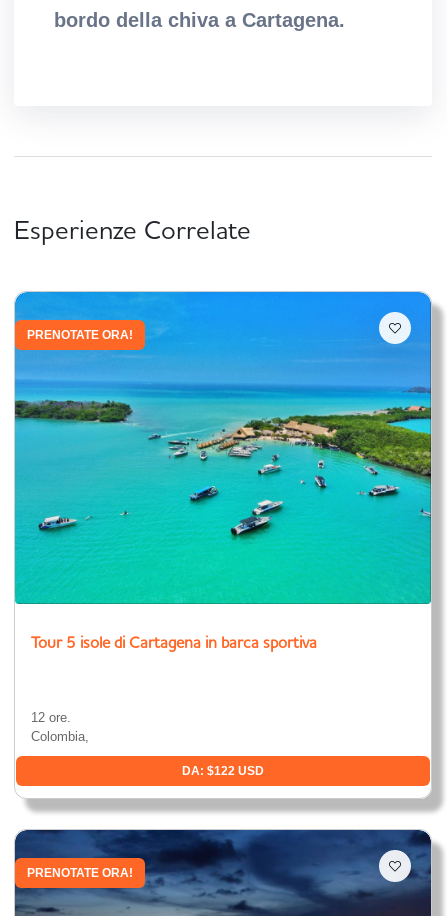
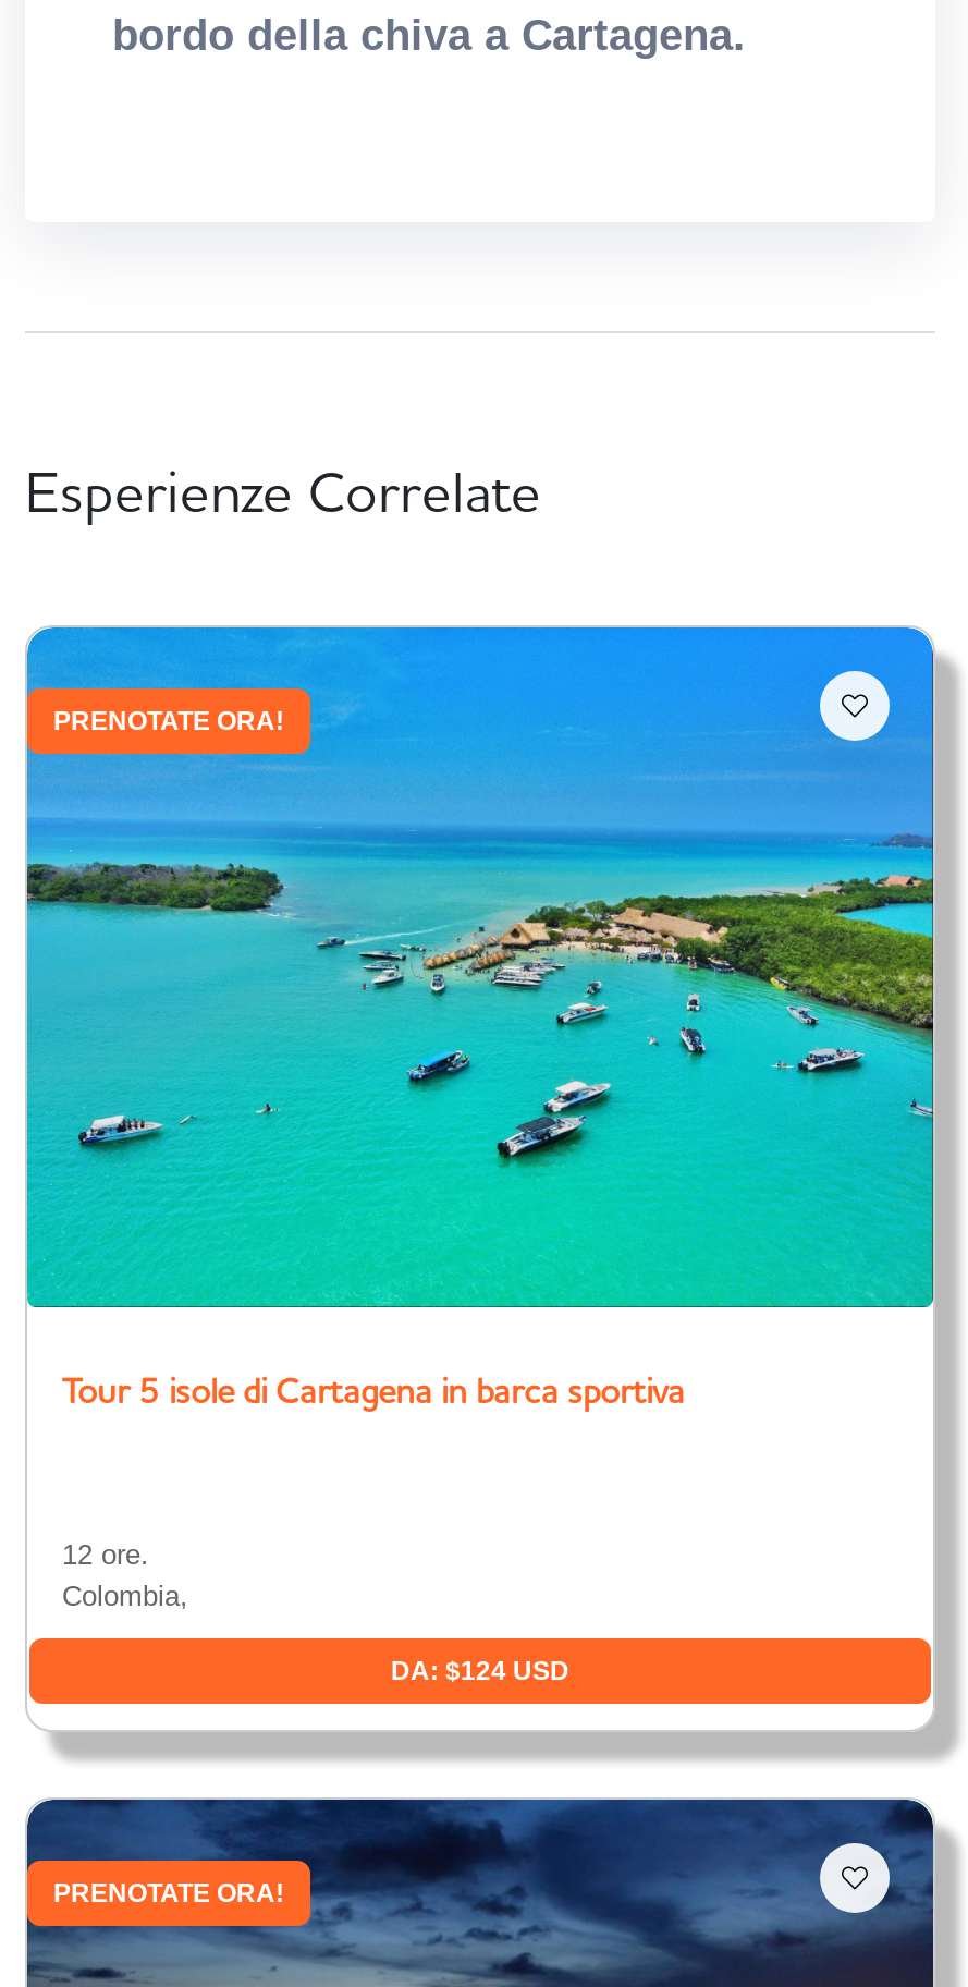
- DA: $122 USD
+ DA: $124 USD
